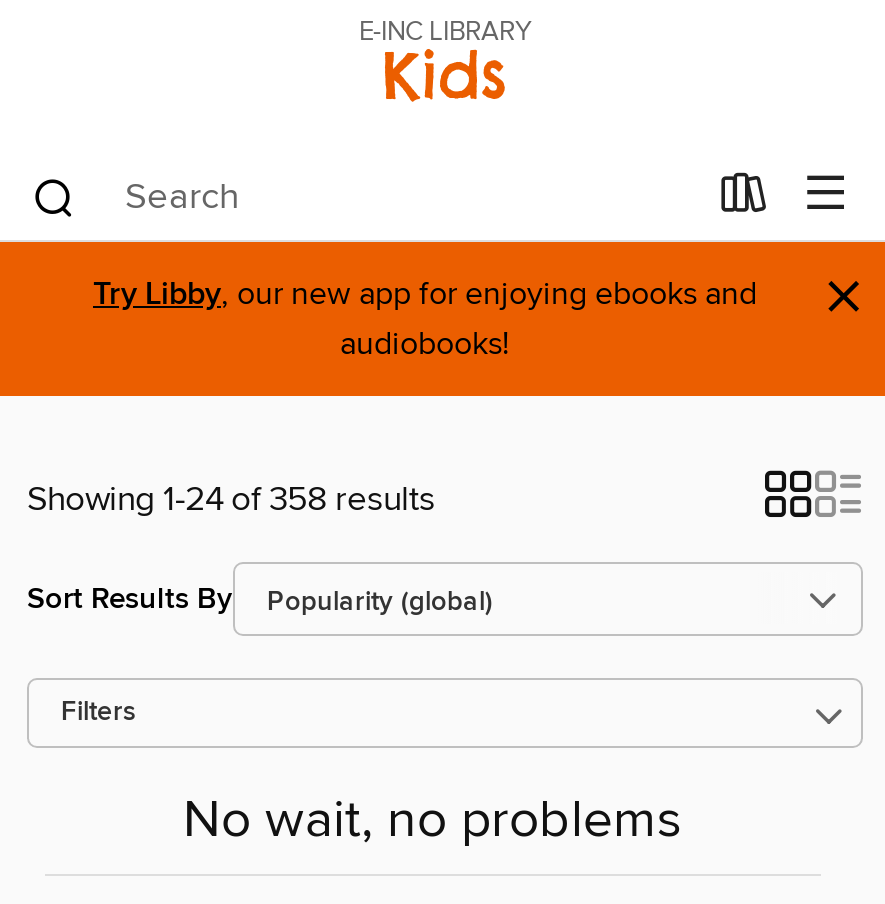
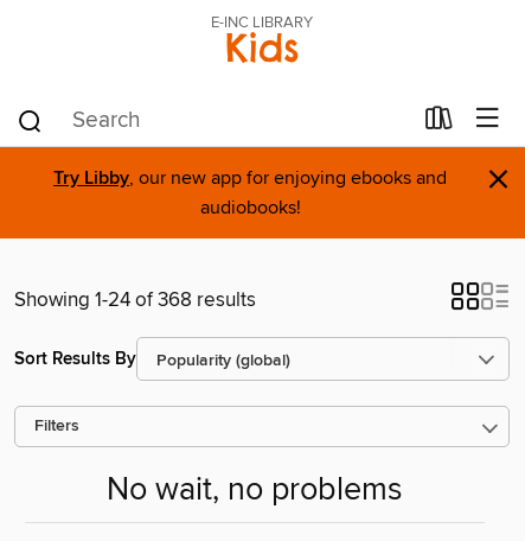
- Showing 1-24 of 358 results
+ Showing 1-24 of 368 results
